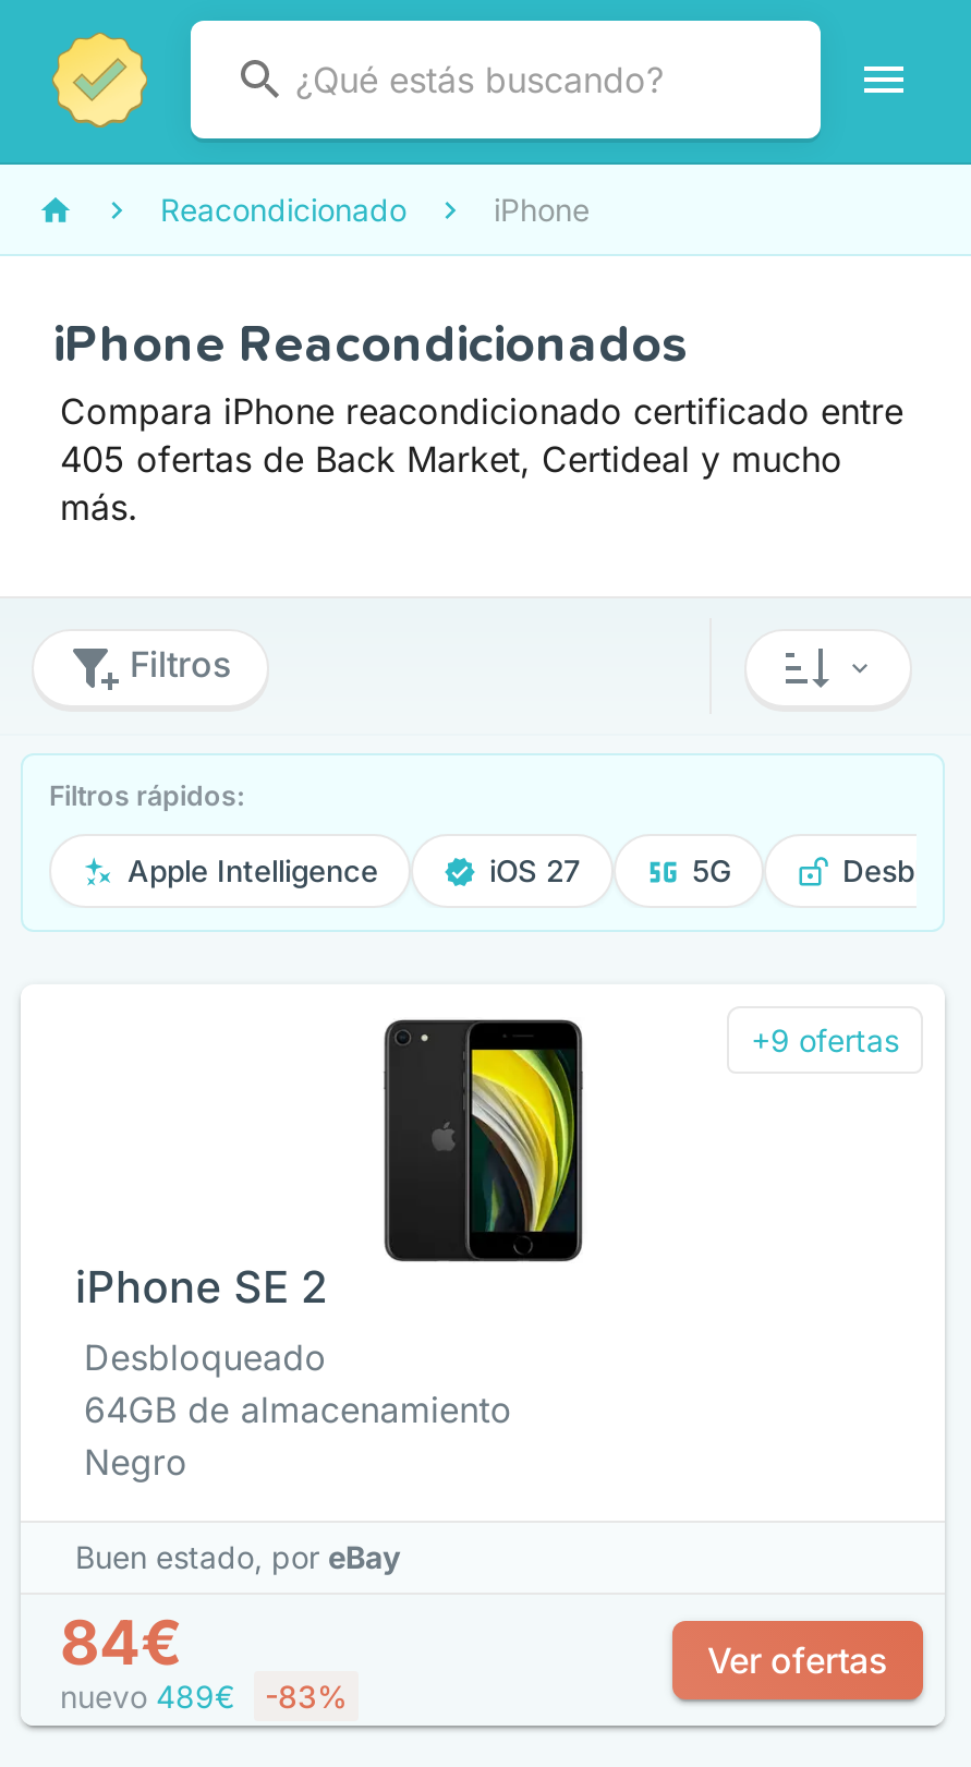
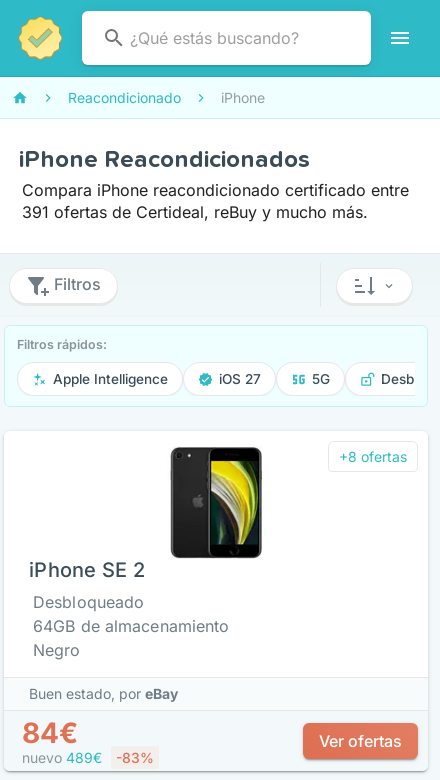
- 405 ofertas de Back Market, Certideal y mucho
- más.
+ 391 ofertas de Certideal, reBuy y mucho más.

- +9 ofertas
+ +8 ofertas
